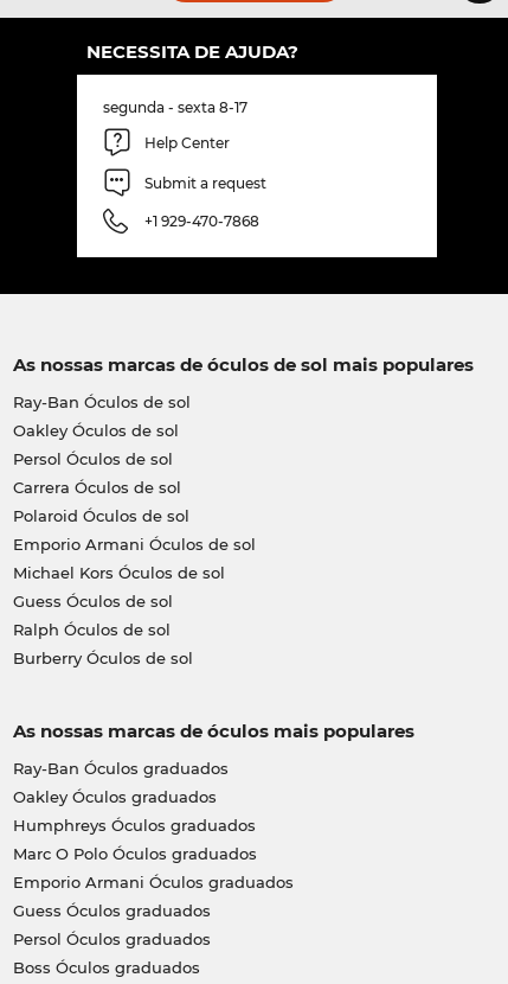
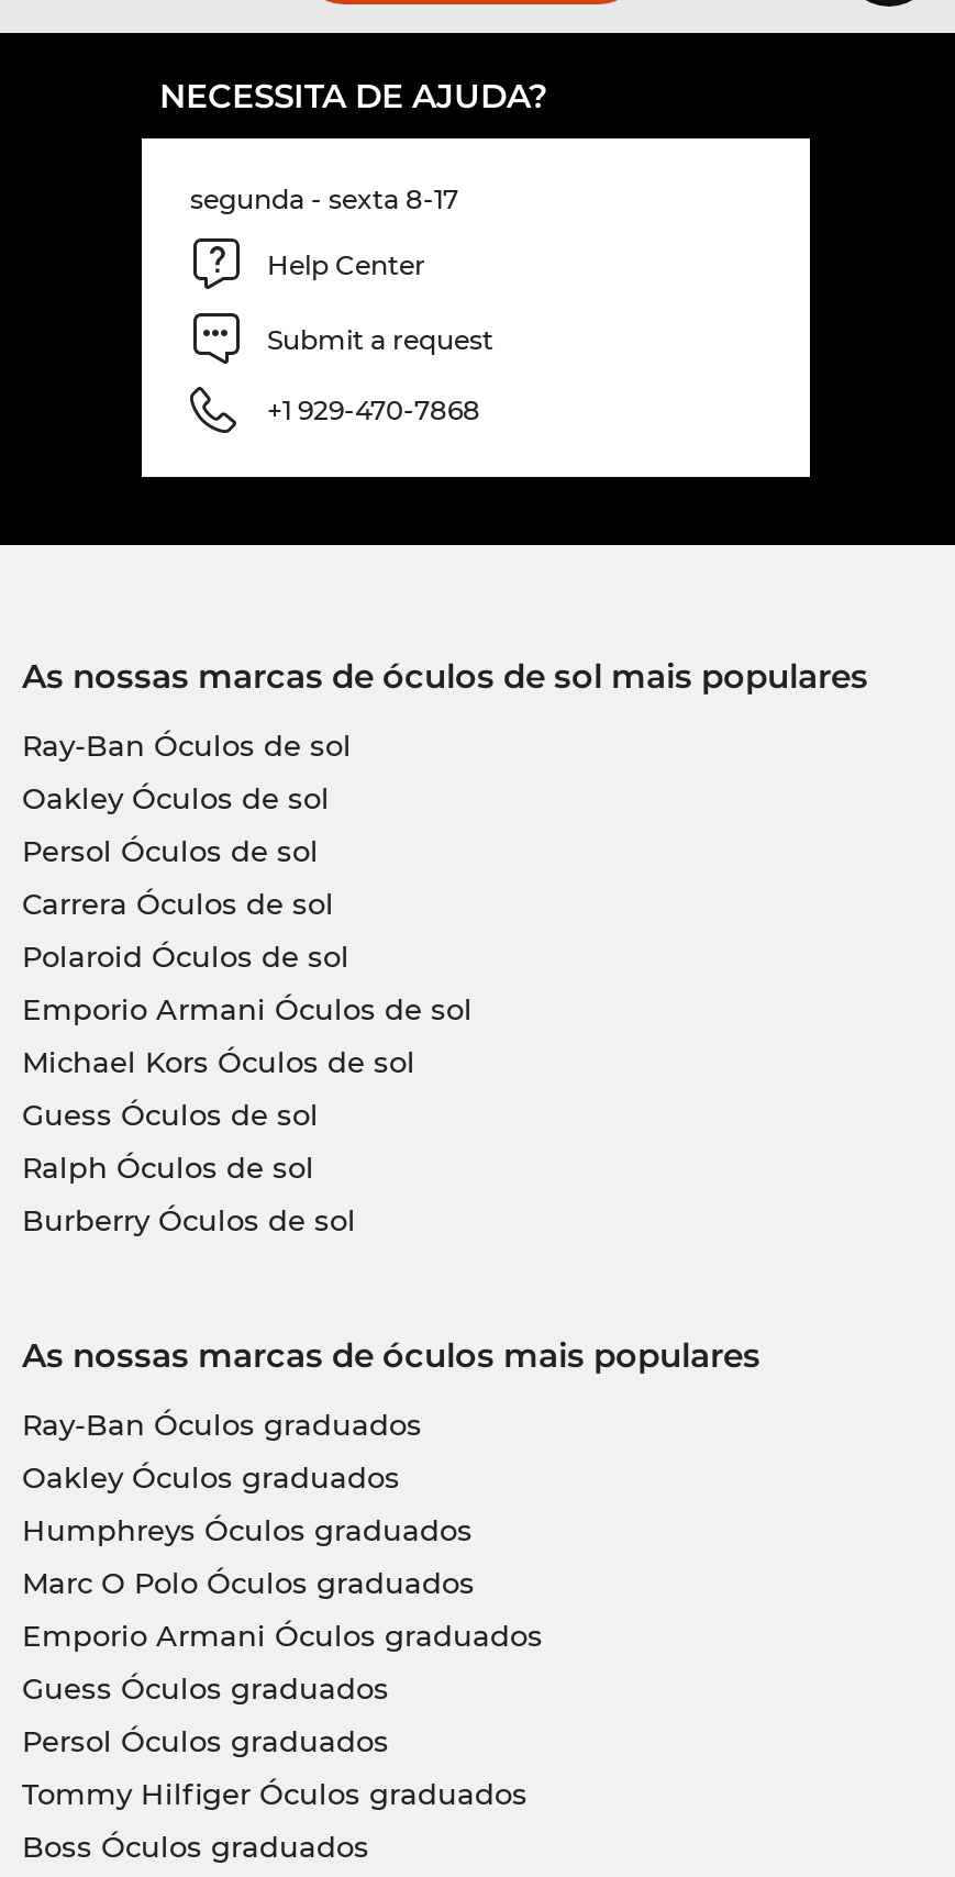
+ Tommy Hilfiger Óculos graduados
